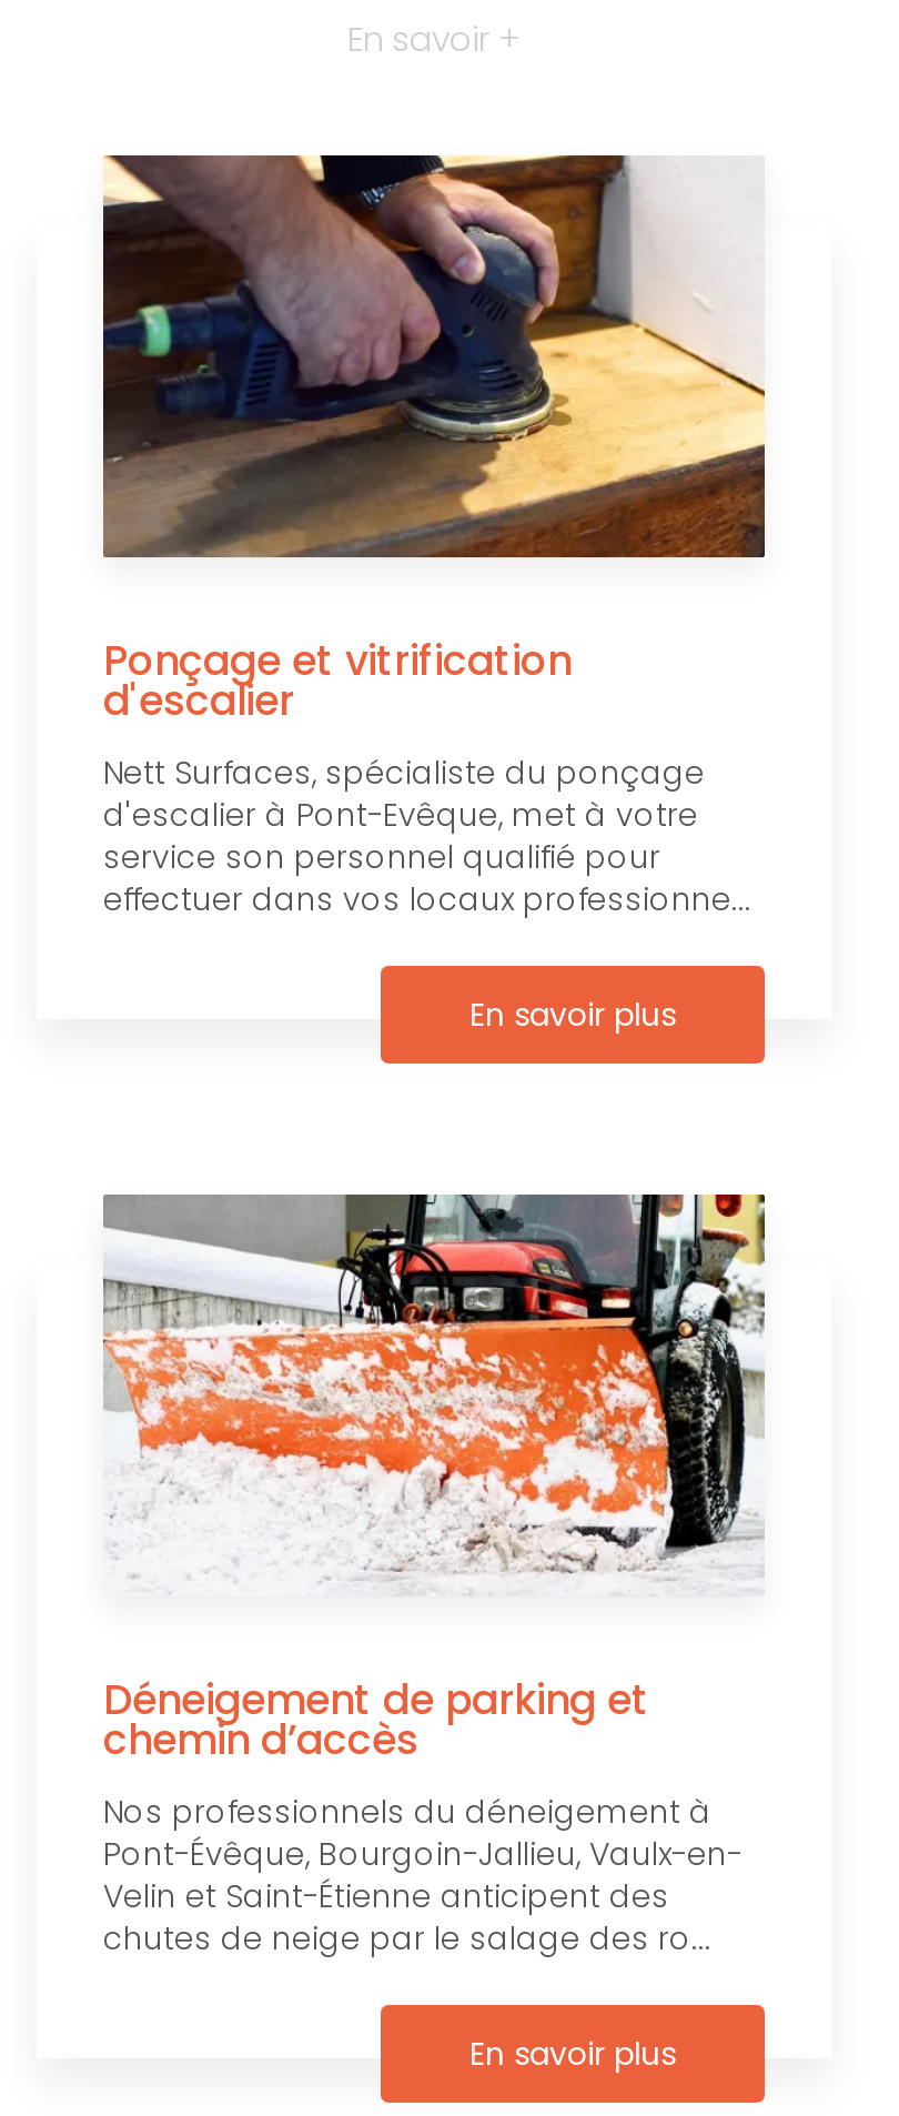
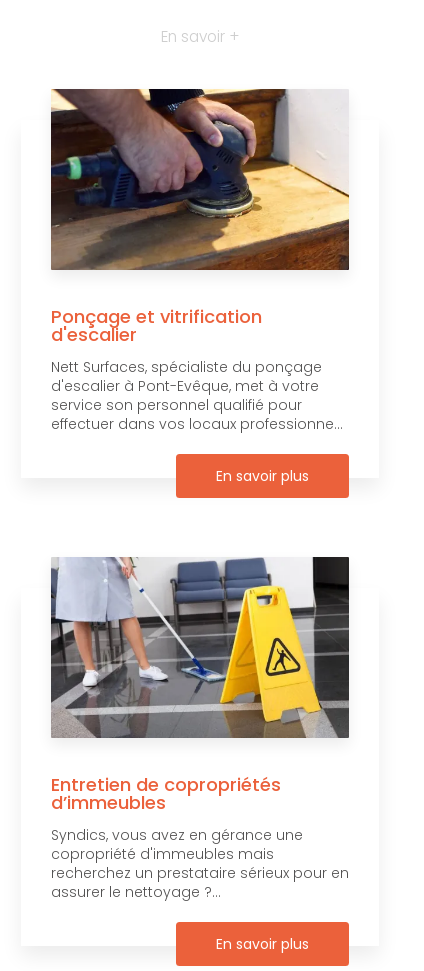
- [image]
- Déneigement de parking et
- chemin d’accès
- Nos professionnels du déneigement à
- Pont-Évêque, Bourgoin-Jallieu, Vaulx-en-
- Velin et Saint-Étienne anticipent des
- chutes de neige par le salage des ro...
+ [image]
+ Entretien de copropriétés
+ d’immeubles
+ Syndics, vous avez en gérance une
+ copropriété d'immeubles mais
+ recherchez un prestataire sérieux pour en
+ assurer le nettoyage ?...
